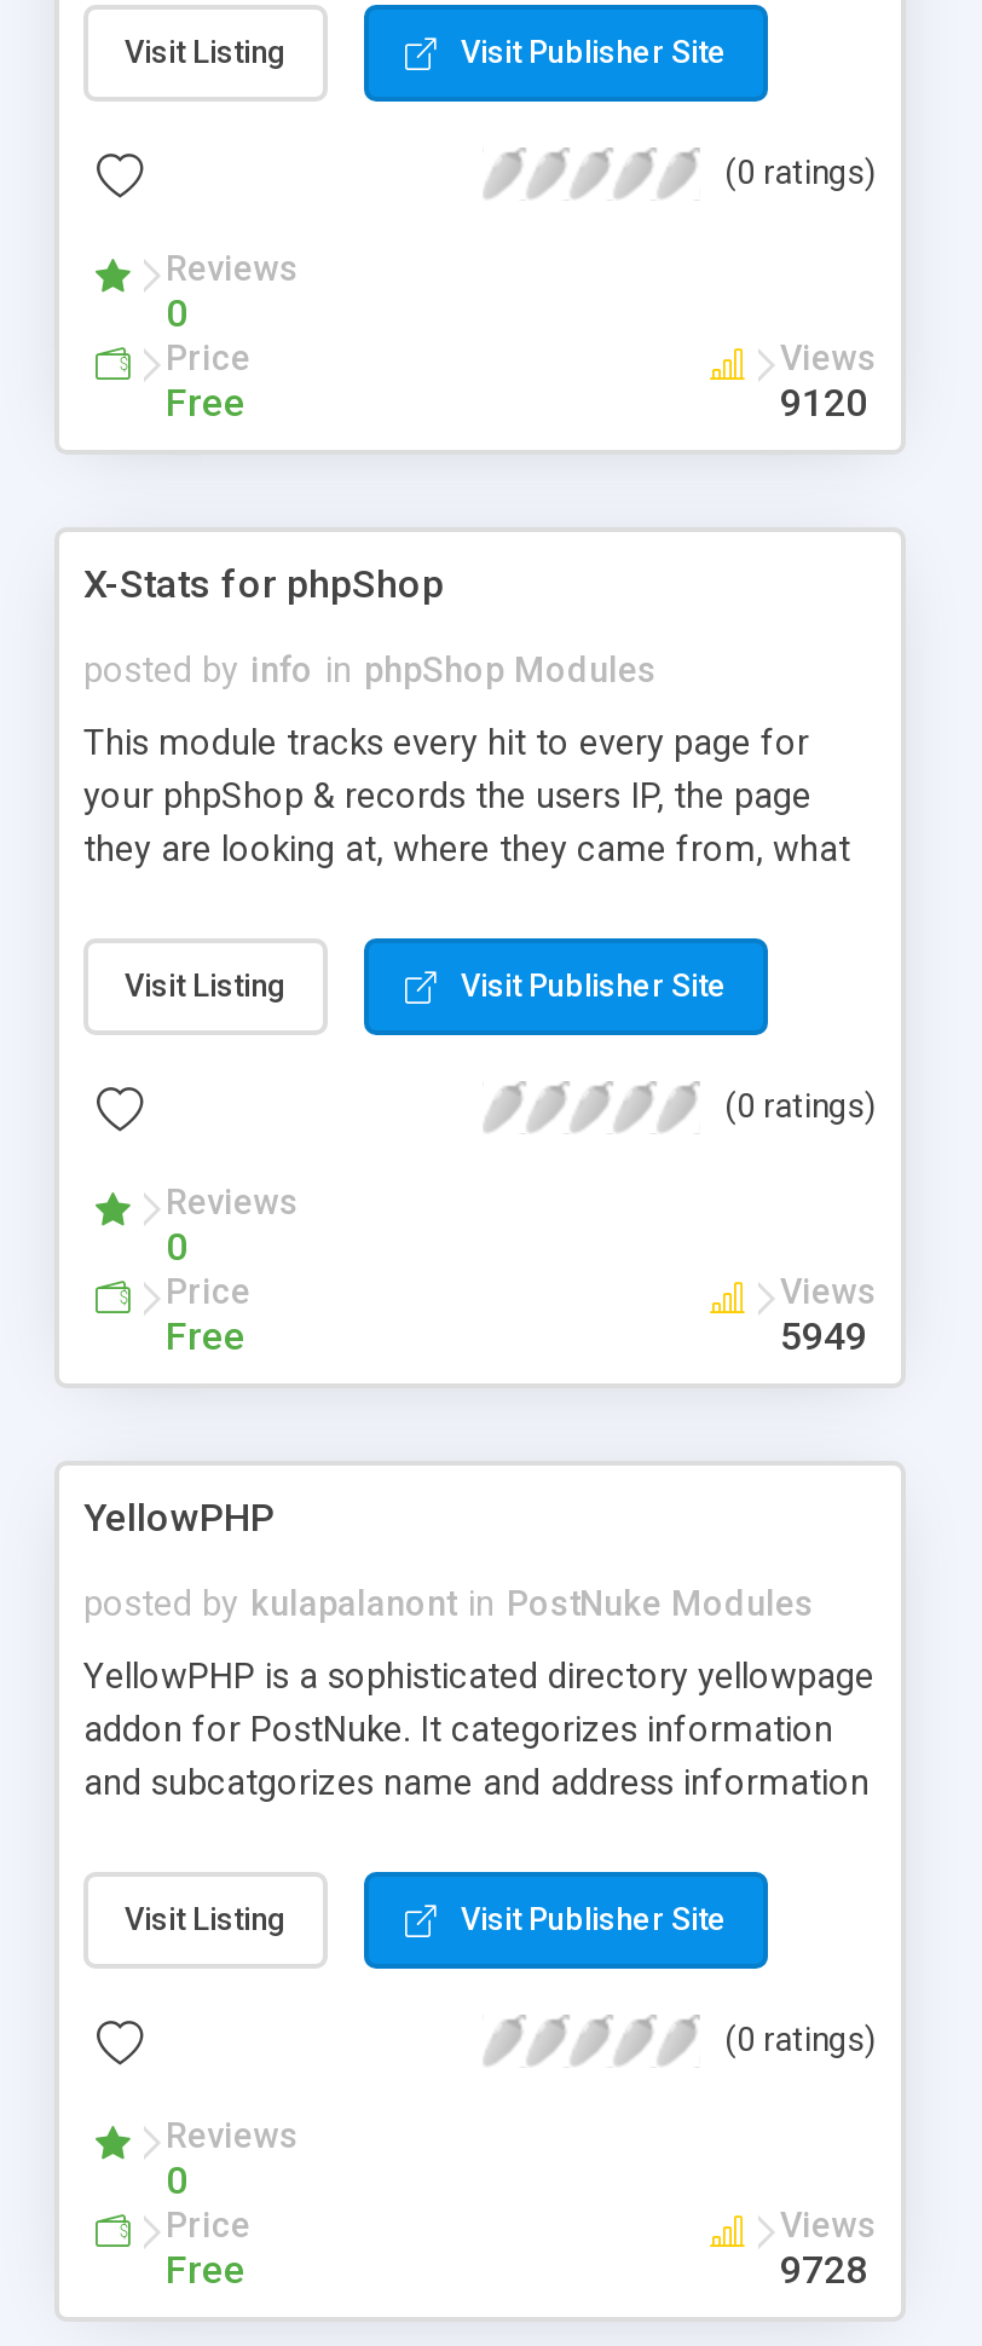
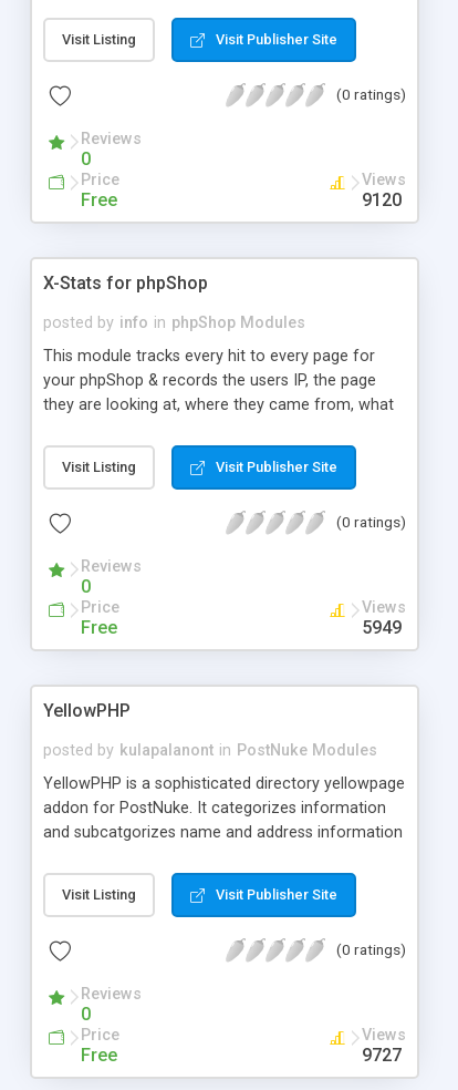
- 9728
+ 9727
